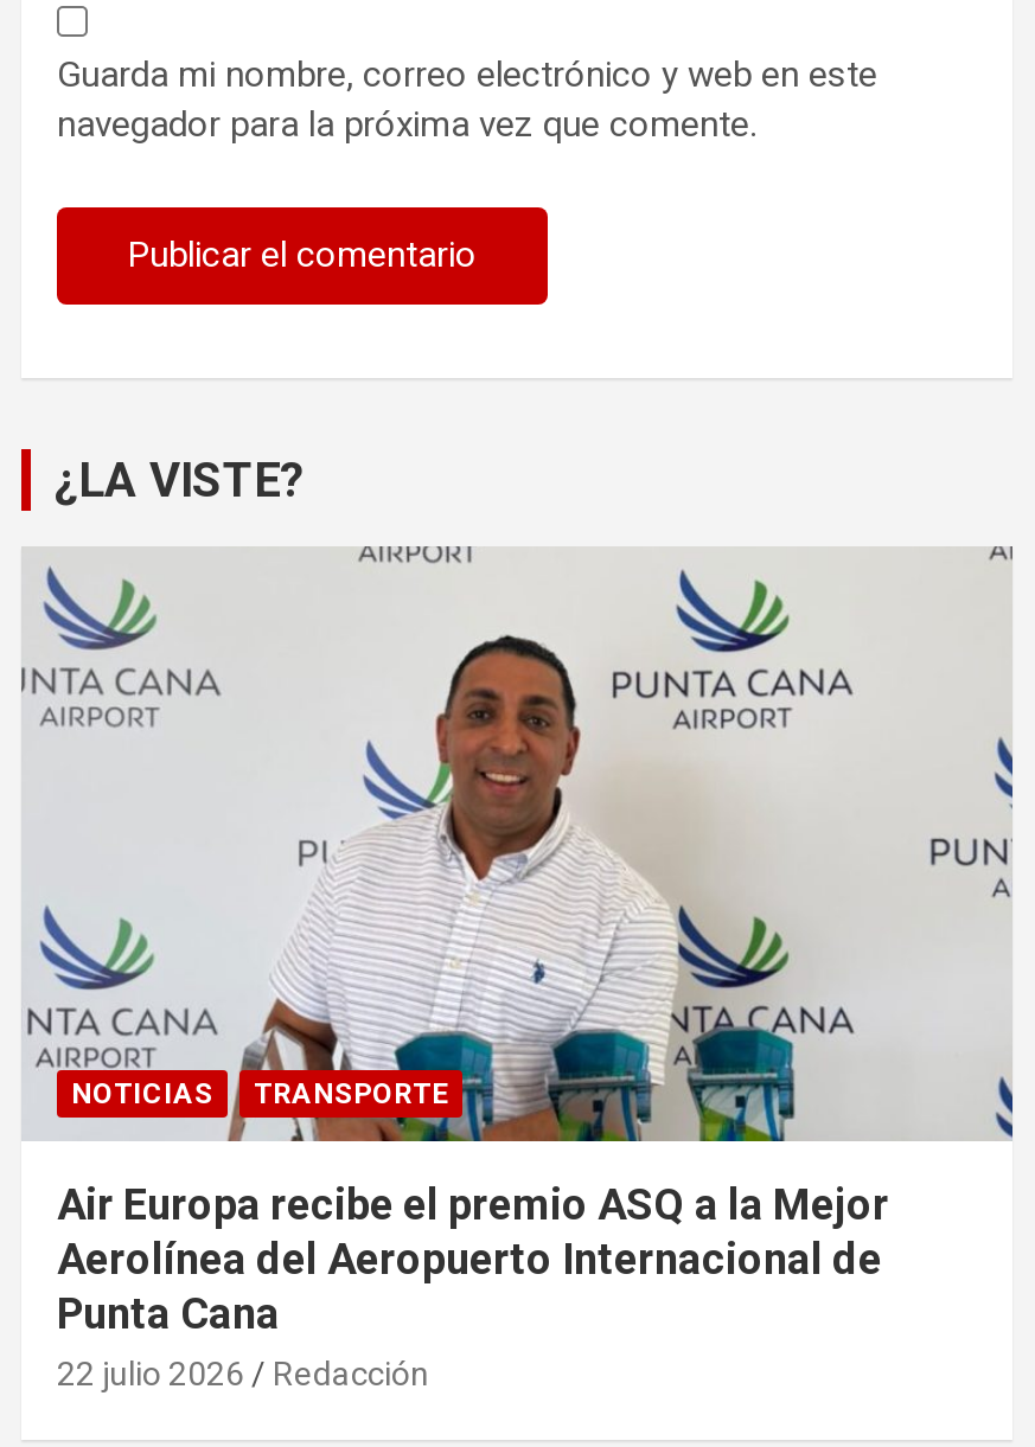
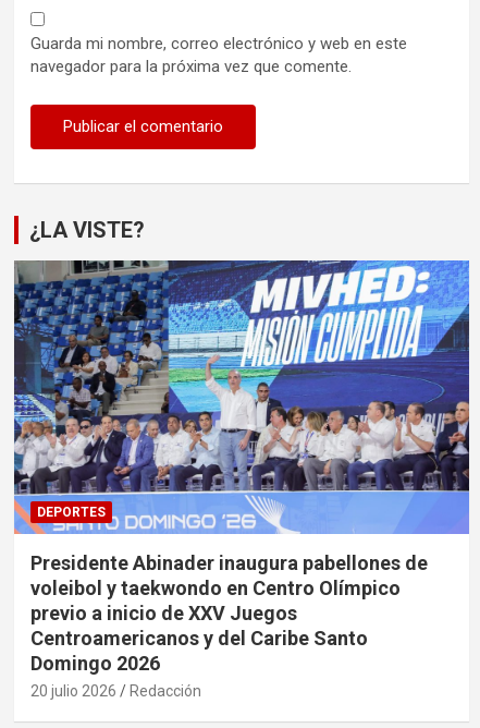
- [image]
- NOTICIAS
- TRANSPORTE
+ [image]
+ DEPORTES

- Air Europa recibe el premio ASQ a la Mejor
- Aerolínea del Aeropuerto Internacional de
- Punta Cana
- 22 julio 2026
+ Presidente Abinader inaugura pabellones de
+ voleibol y taekwondo en Centro Olímpico
+ previo a inicio de XXV Juegos
+ Centroamericanos y del Caribe Santo
+ Domingo 2026
+ 20 julio 2026
